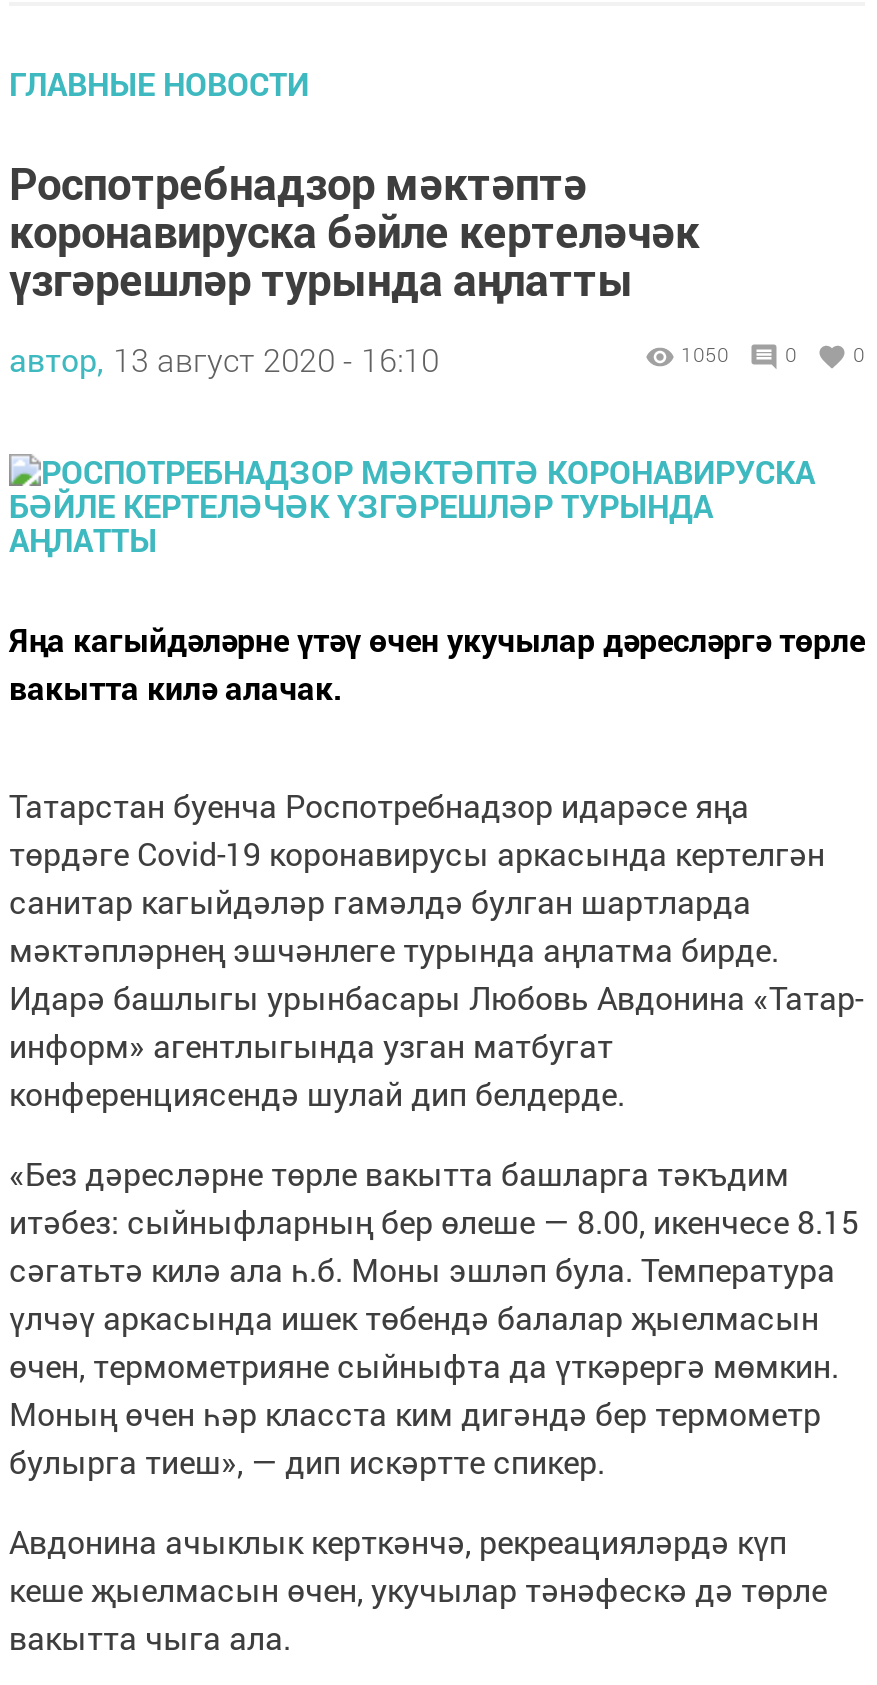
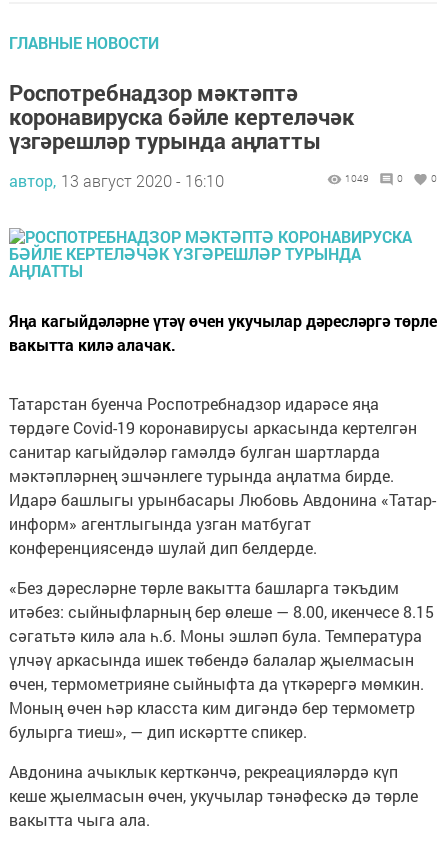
- 1050
+ 1049
